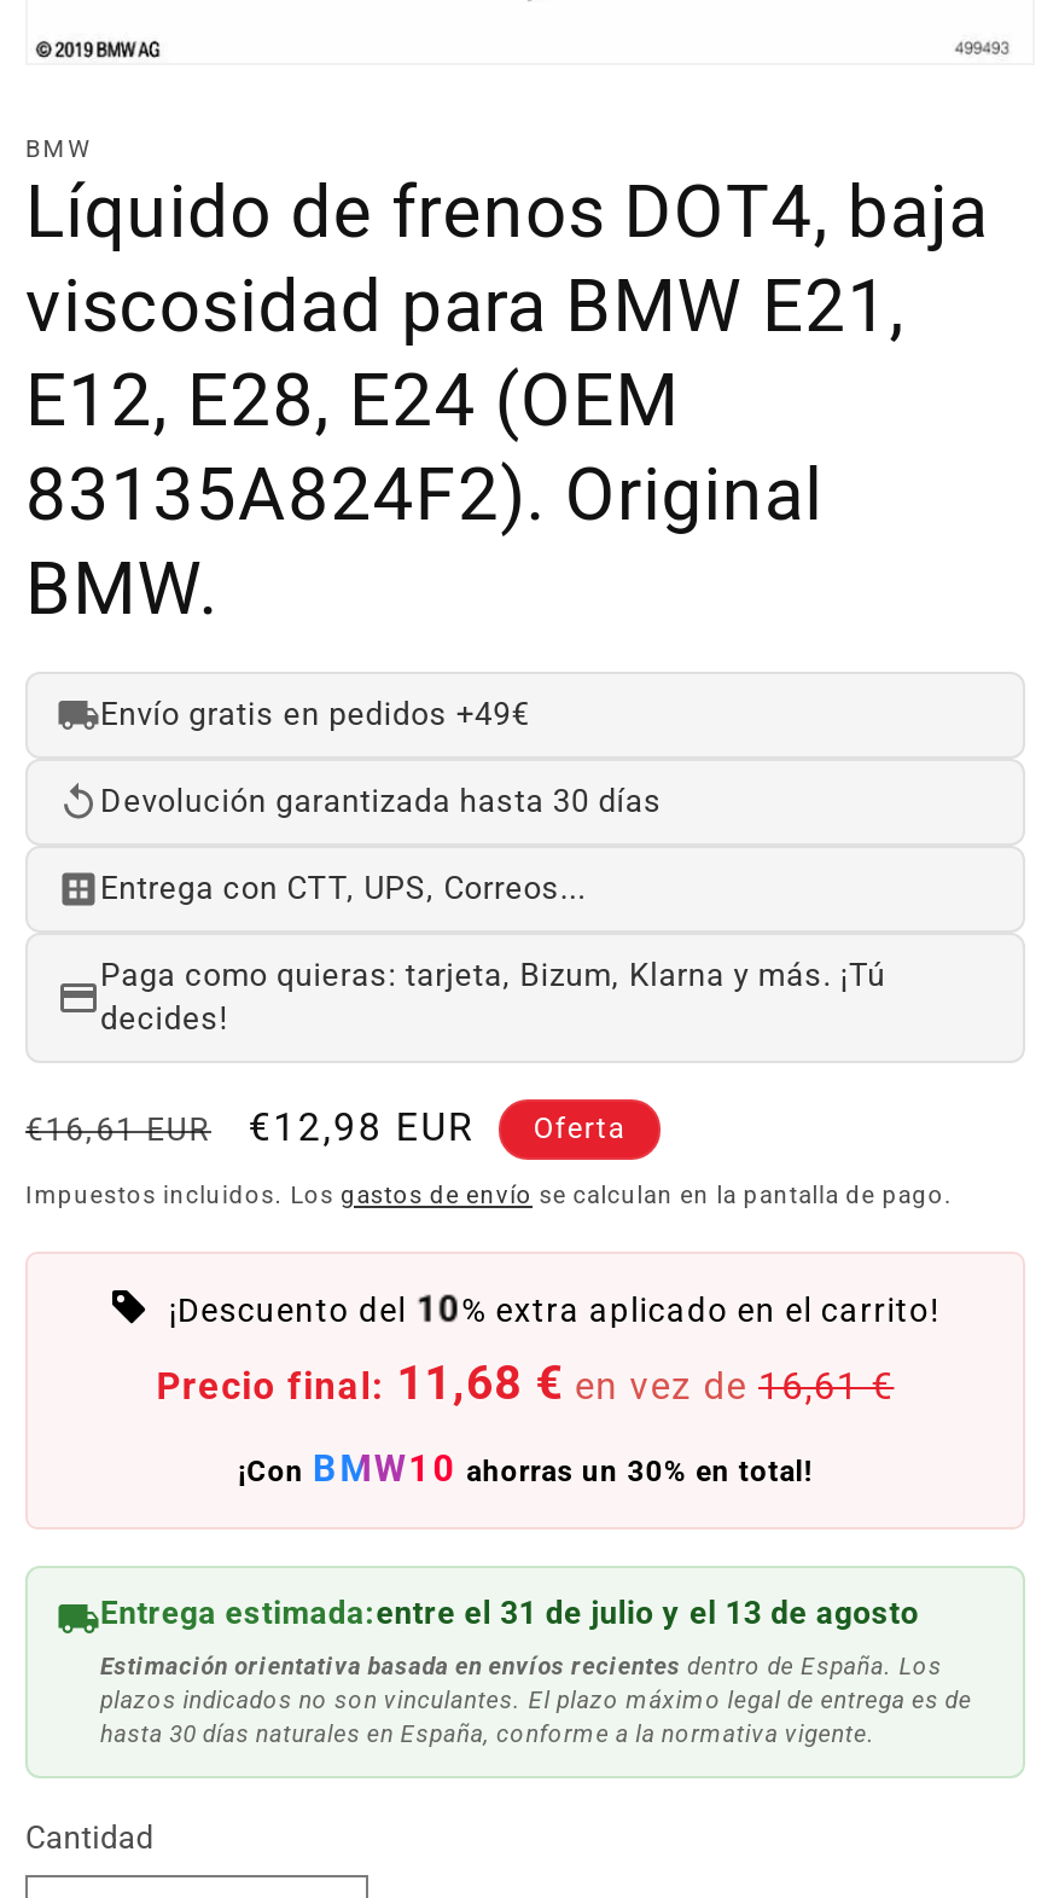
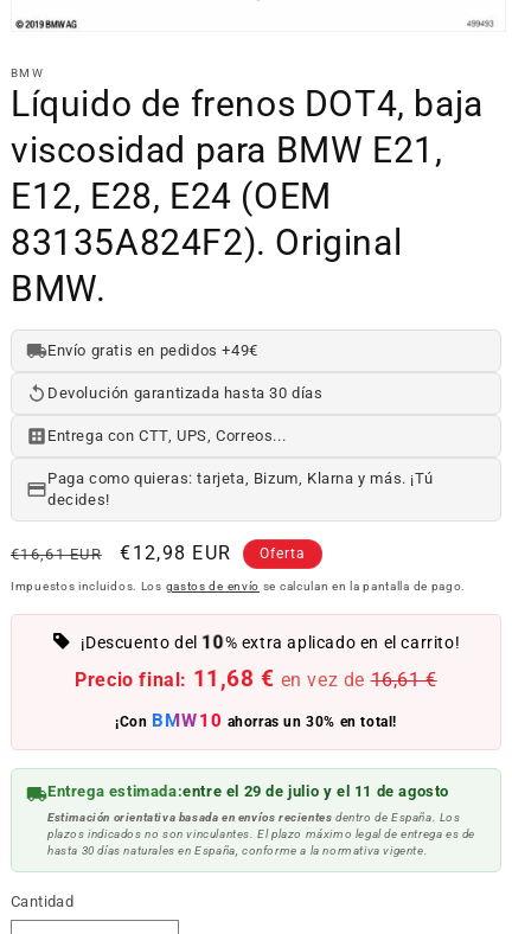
- Entrega estimada:entre el 31 de julio y el 13 de agosto
+ Entrega estimada:entre el 29 de julio y el 11 de agosto
